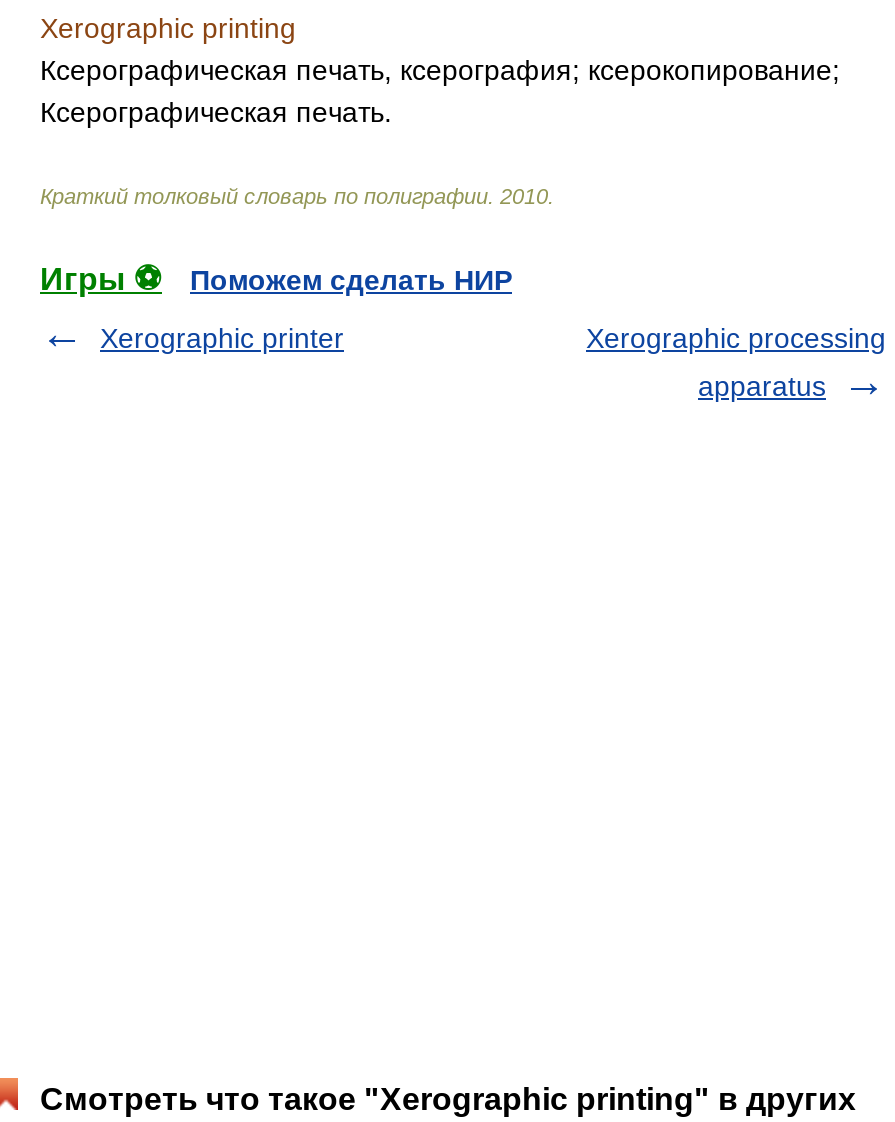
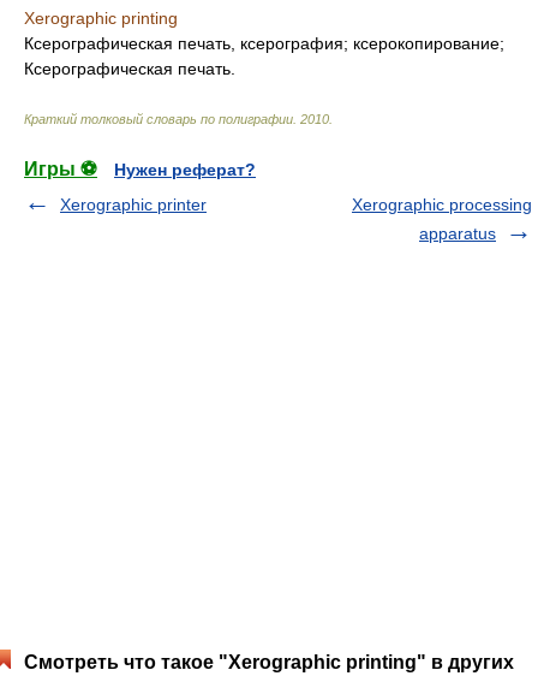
- Поможем сделать НИР
+ Нужен реферат?
